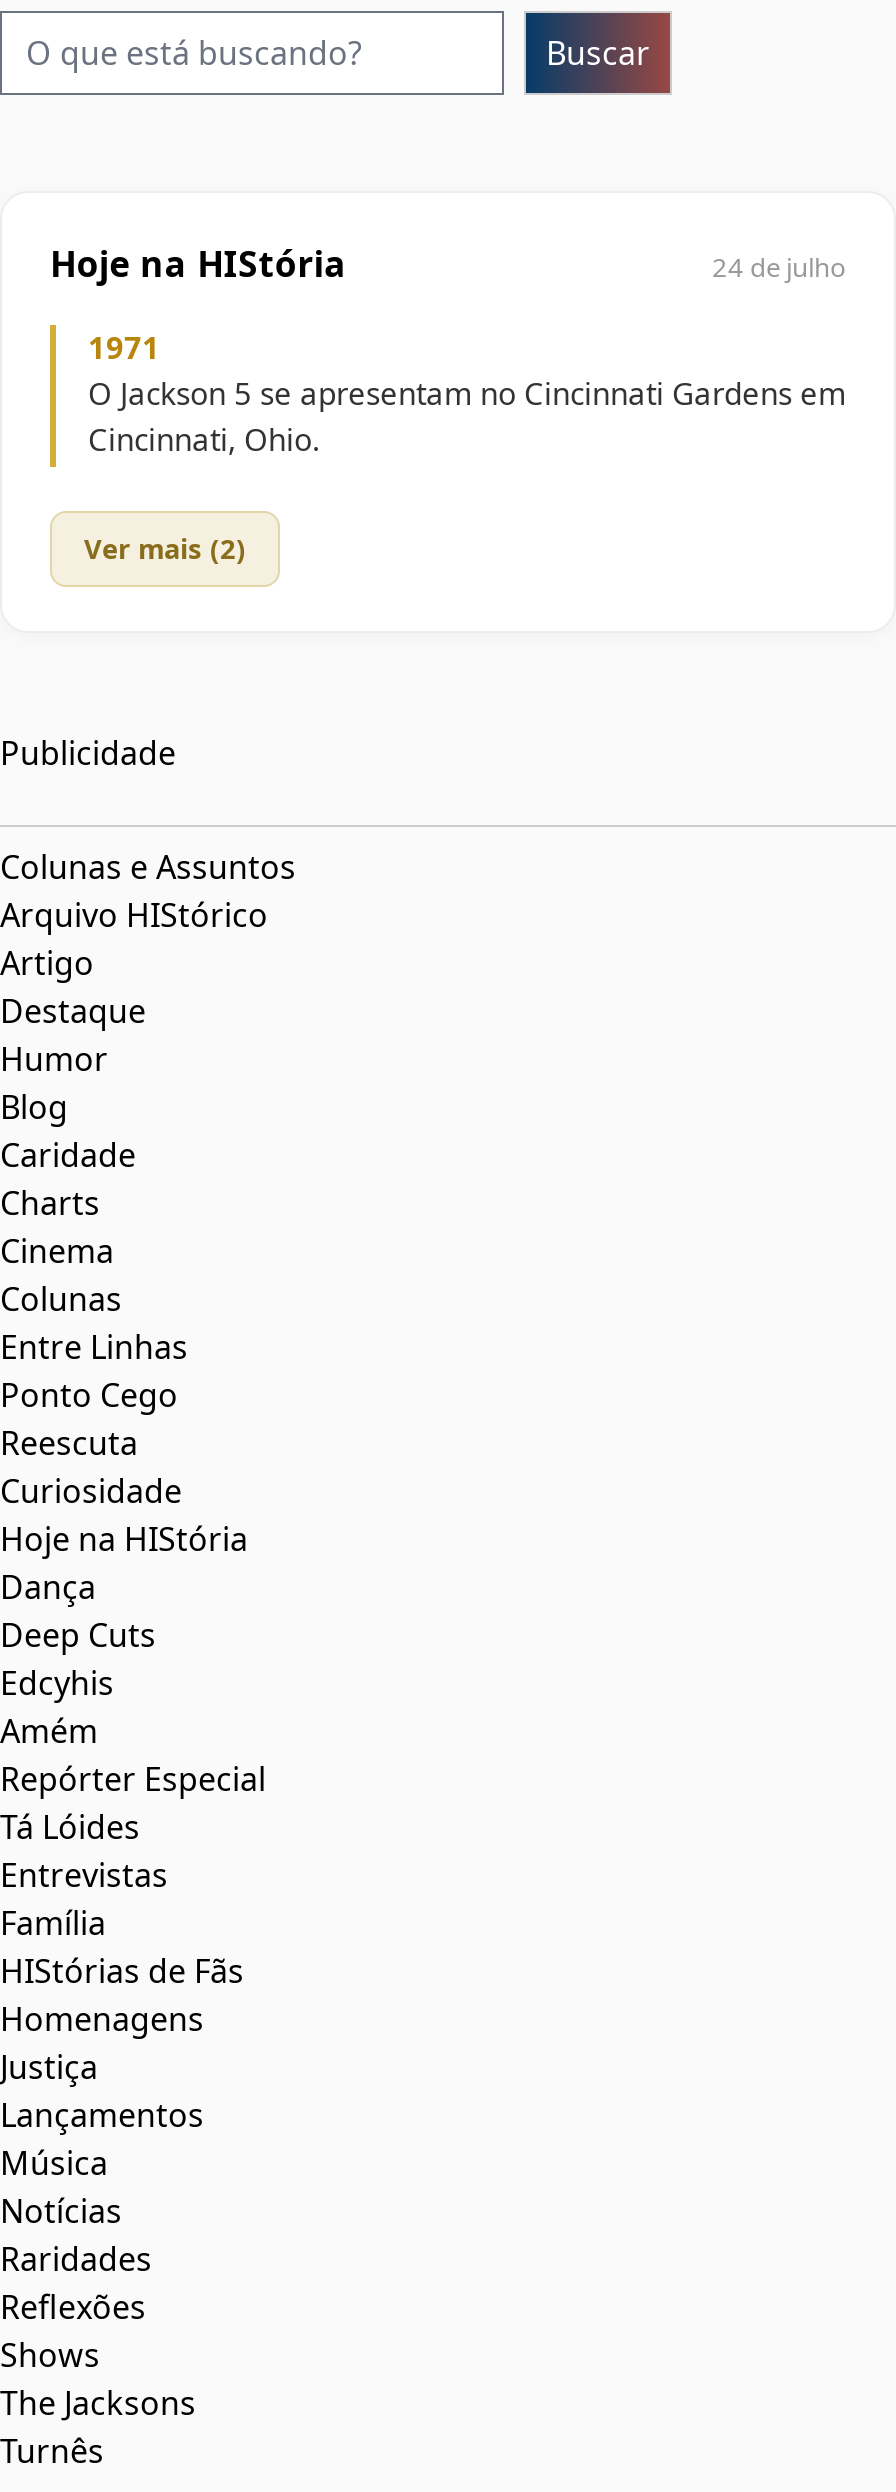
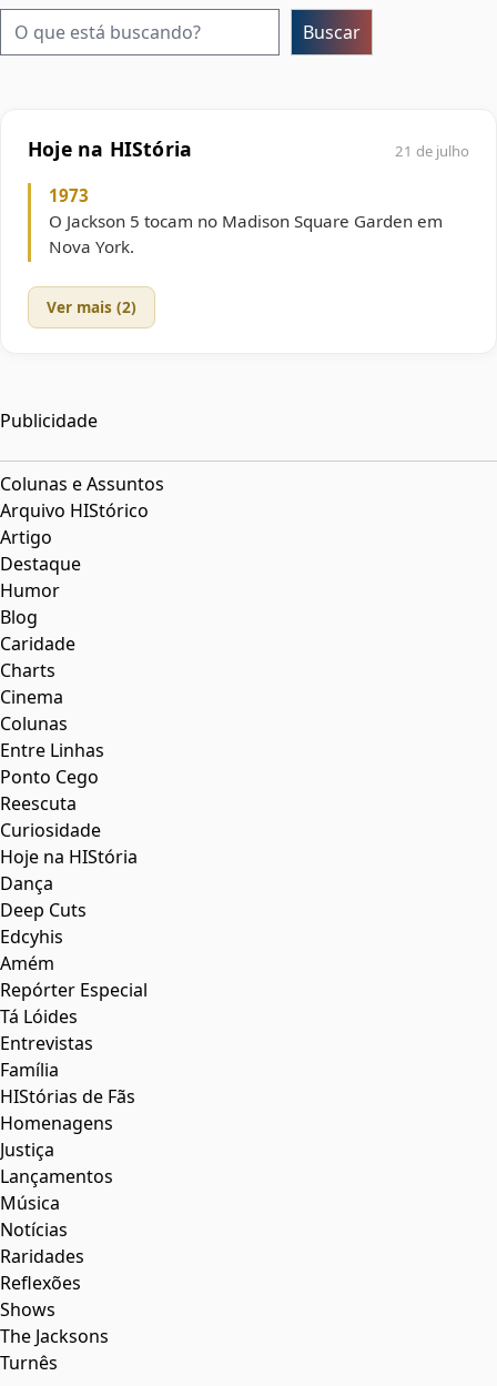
- 24 de julho
+ 21 de julho

- 1971
- O Jackson 5 se apresentam no Cincinnati Gardens em
- Cincinnati, Ohio.
+ 1973
+ O Jackson 5 tocam no Madison Square Garden em
+ Nova York.
